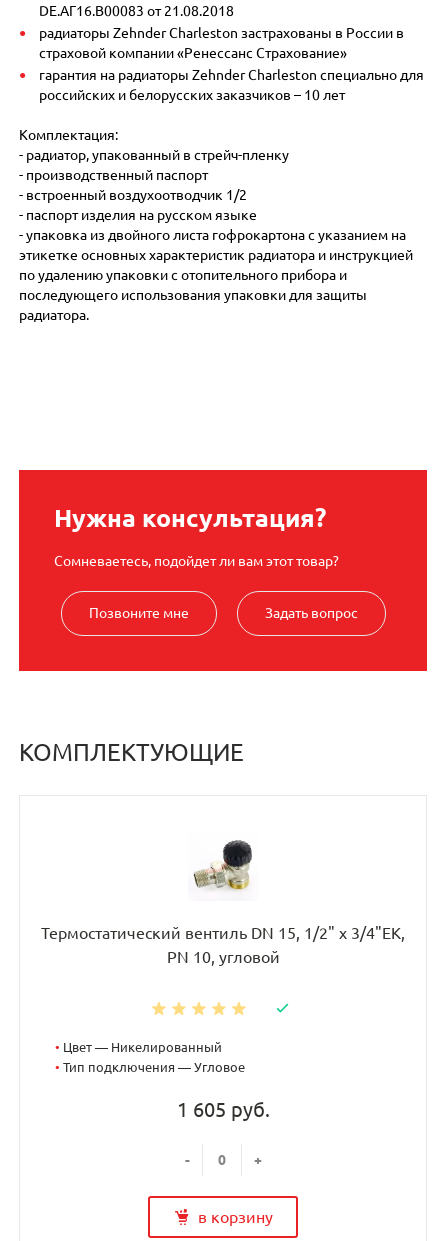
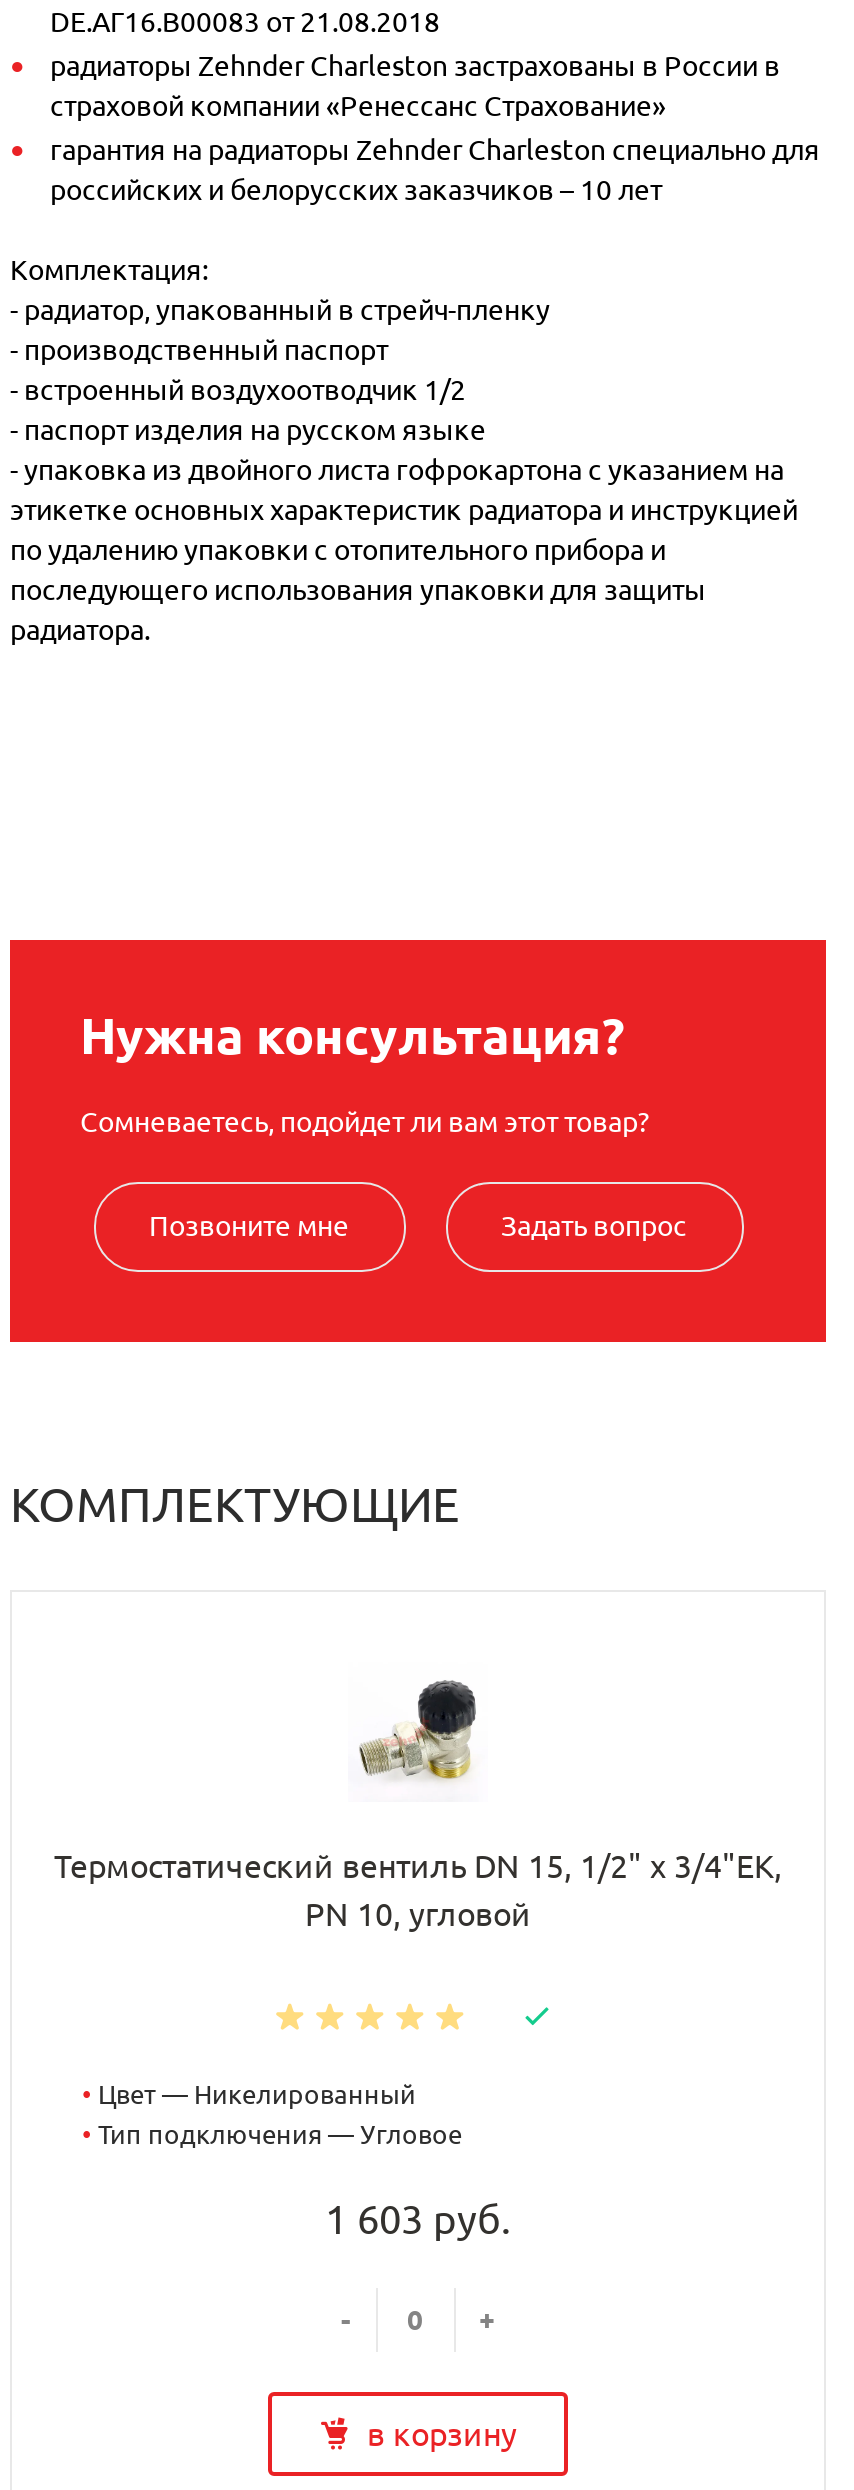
- 1 605 руб.
+ 1 603 руб.
